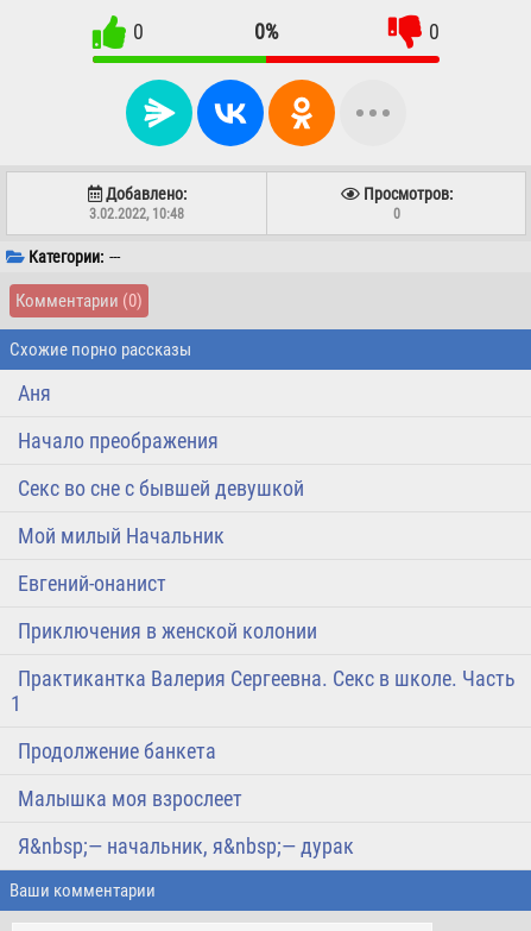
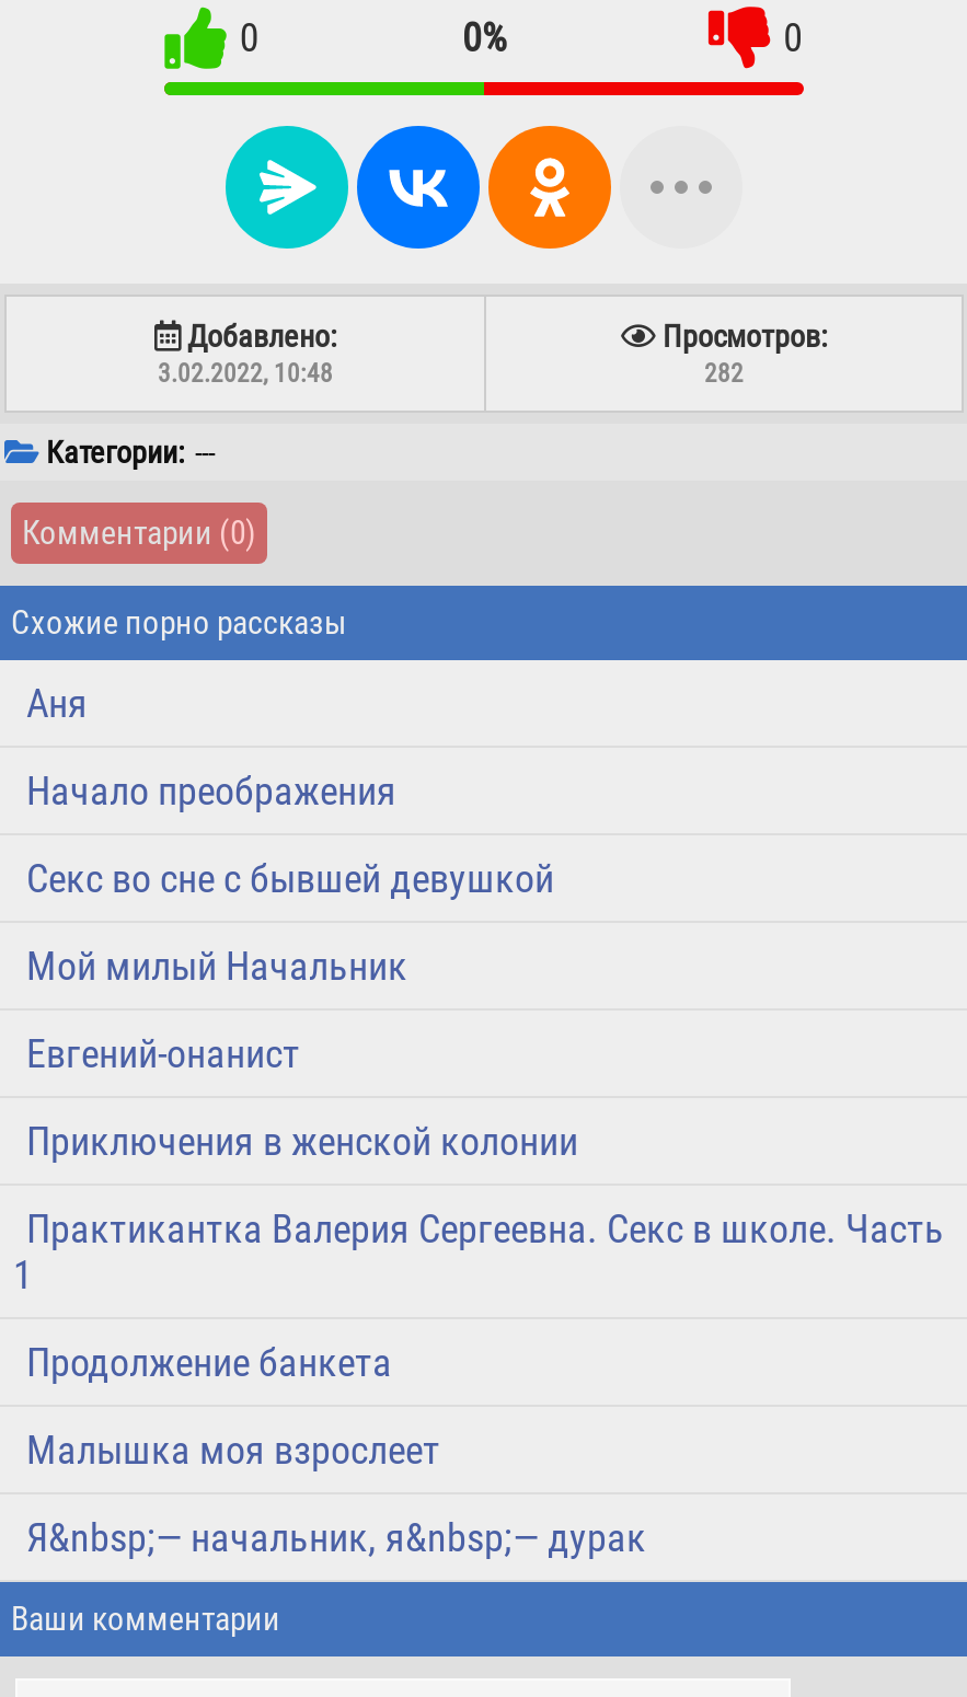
- 0
+ 282
